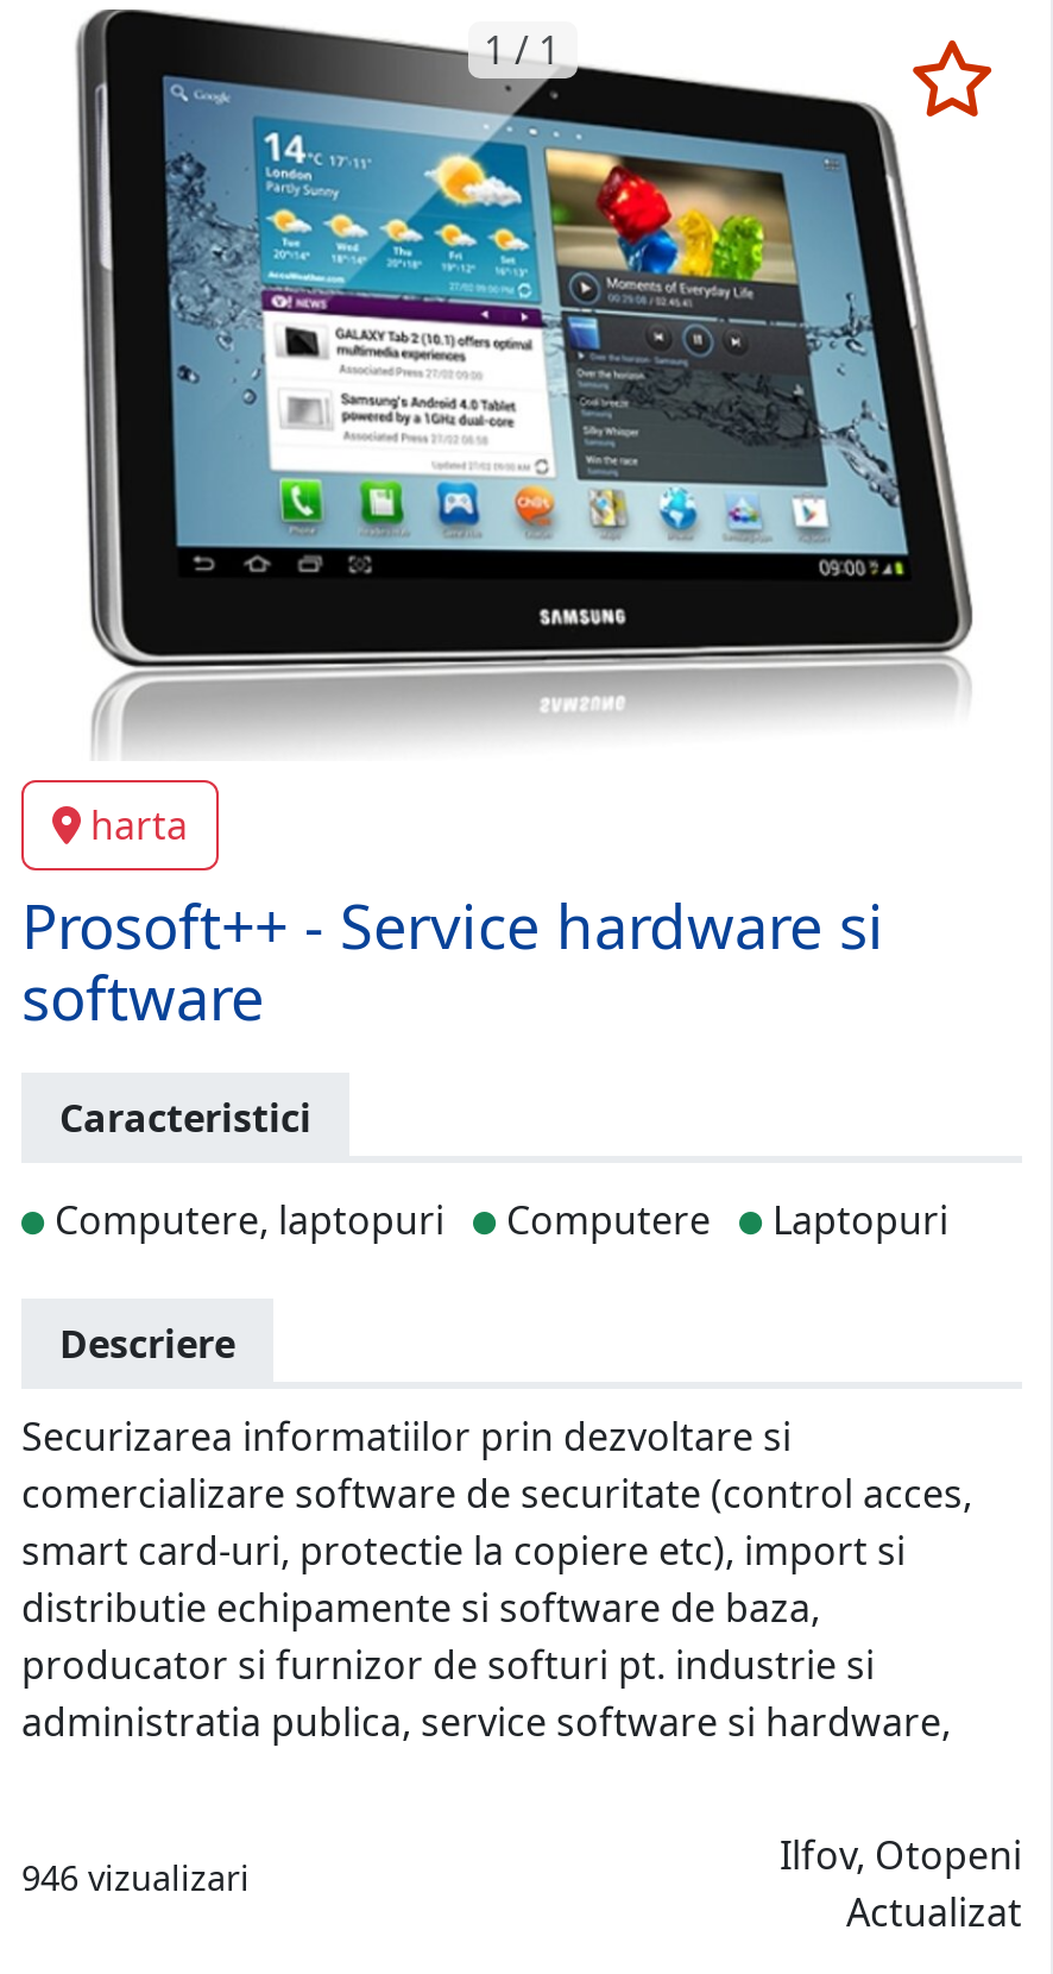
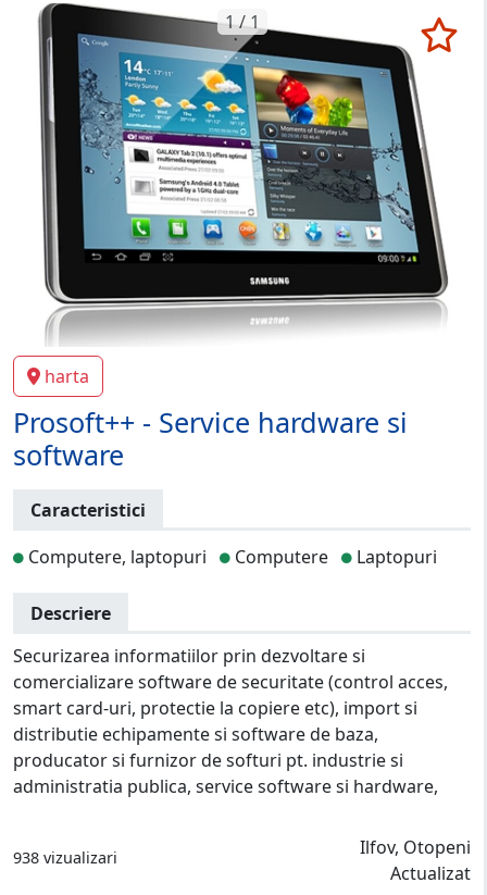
- 946 vizualizari
+ 938 vizualizari
